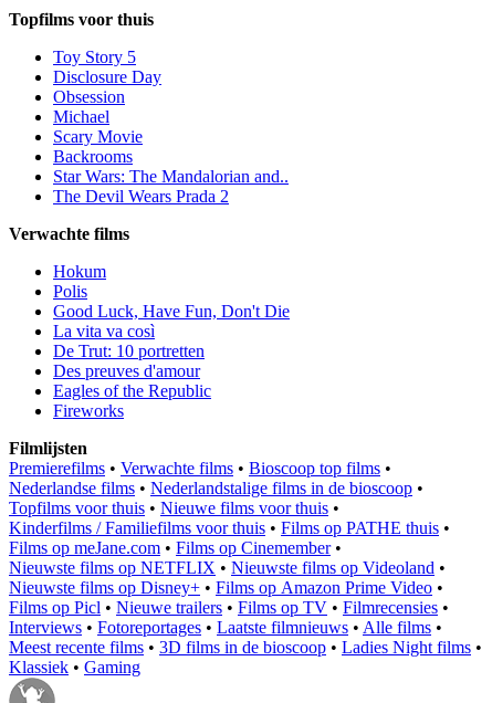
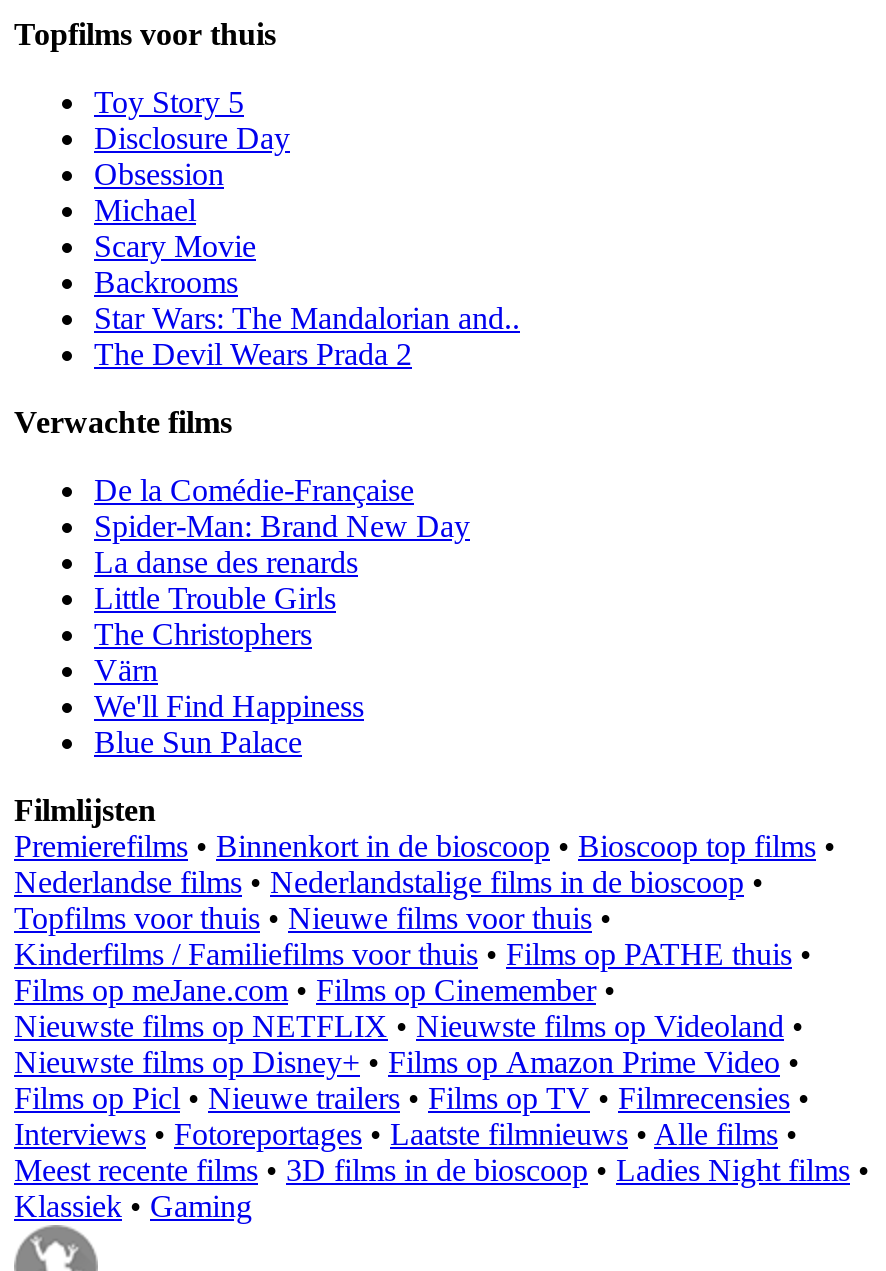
- Hokum
- Polis
- Good Luck, Have Fun, Don't Die
- La vita va così
- De Trut: 10 portretten
- Des preuves d'amour
- Eagles of the Republic
- Fireworks
+ De la Comédie-Française
+ Spider-Man: Brand New Day
+ La danse des renards
+ Little Trouble Girls
+ The Christophers
+ Värn
+ We'll Find Happiness
+ Blue Sun Palace

- Premierefilms • Verwachte films • Bioscoop top films •
+ Premierefilms • Binnenkort in de bioscoop • Bioscoop top films •
